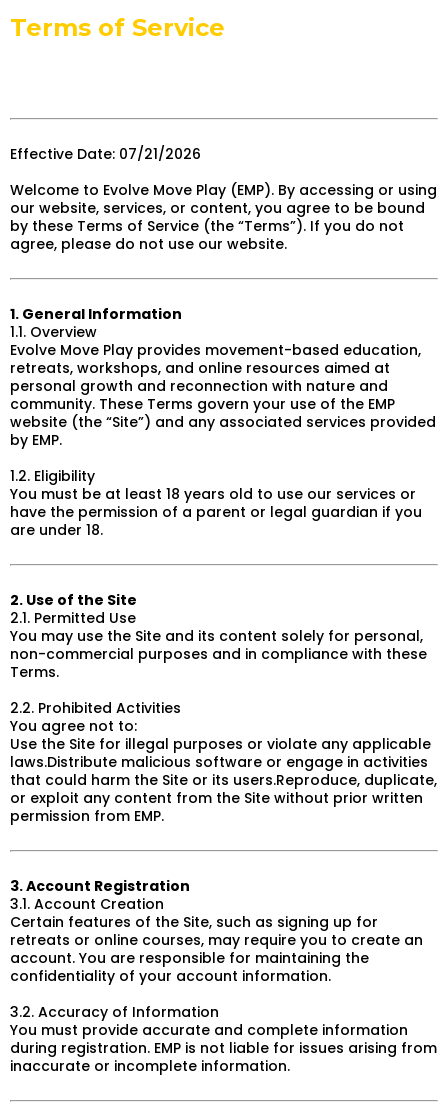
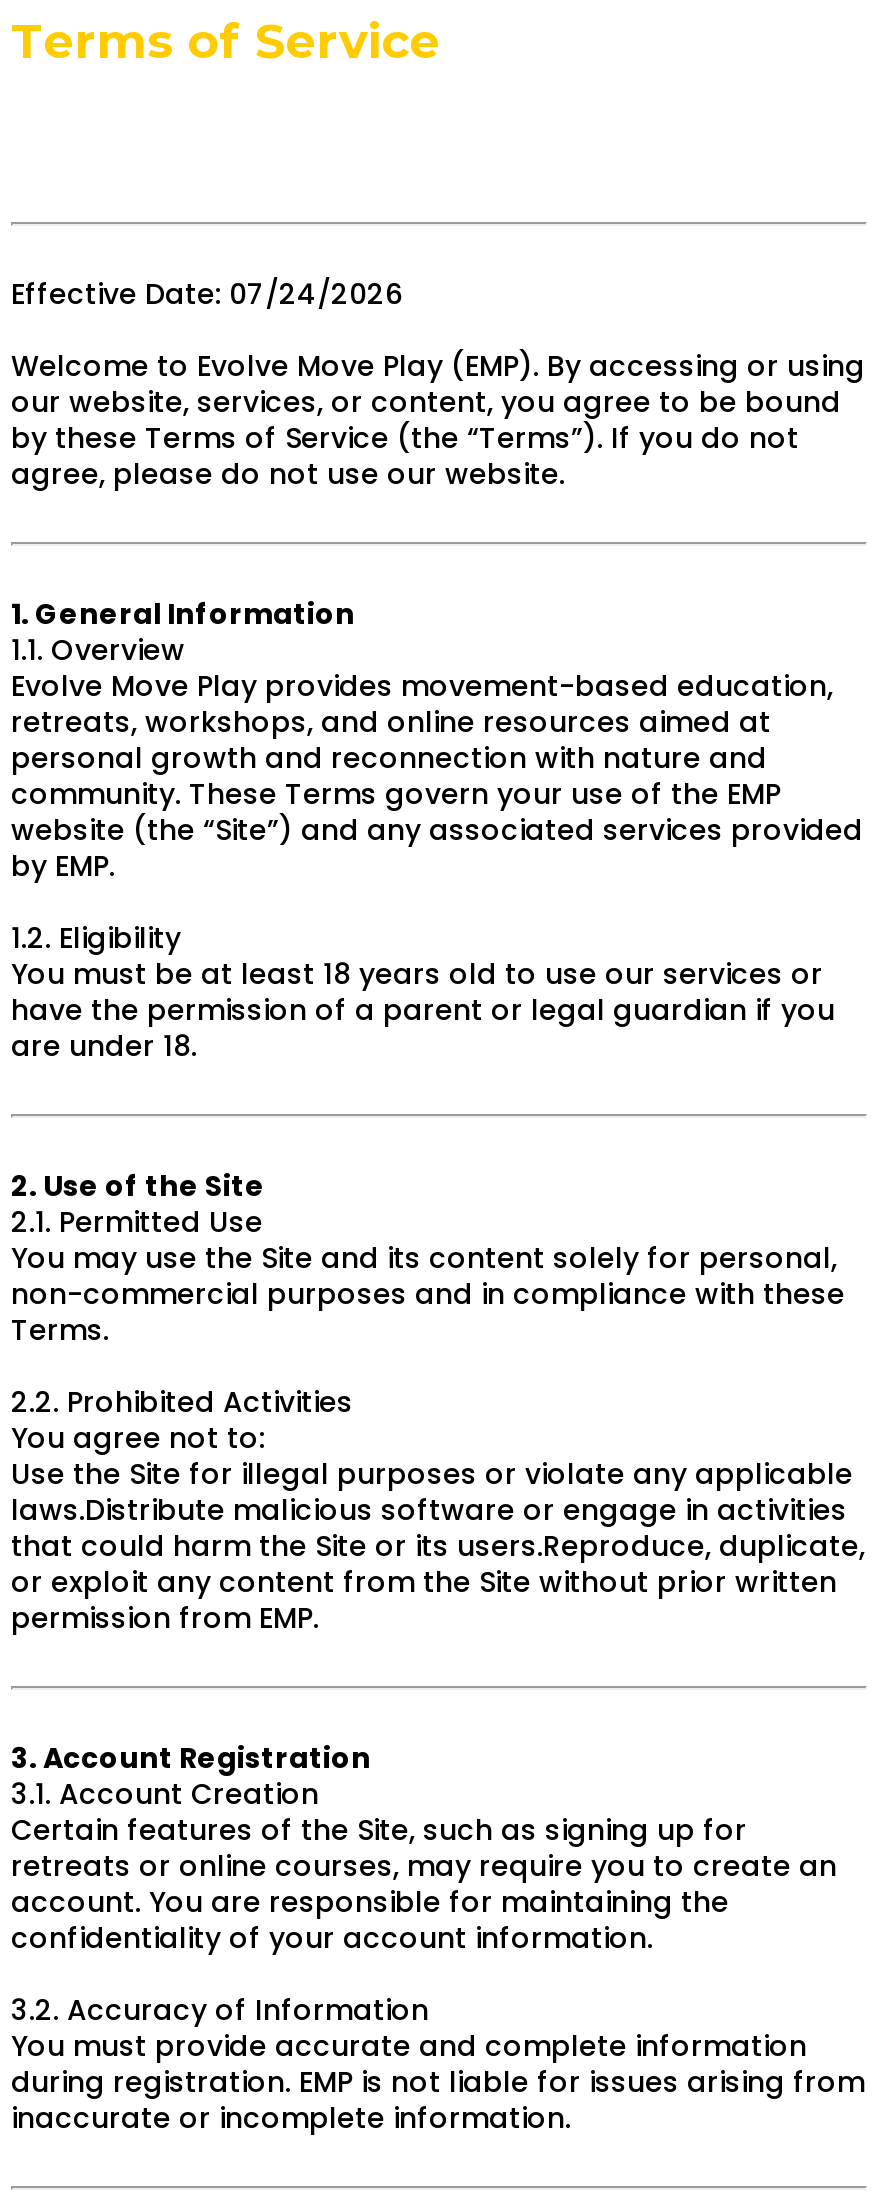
- Effective Date: 07/21/2026
+ Effective Date: 07/24/2026
